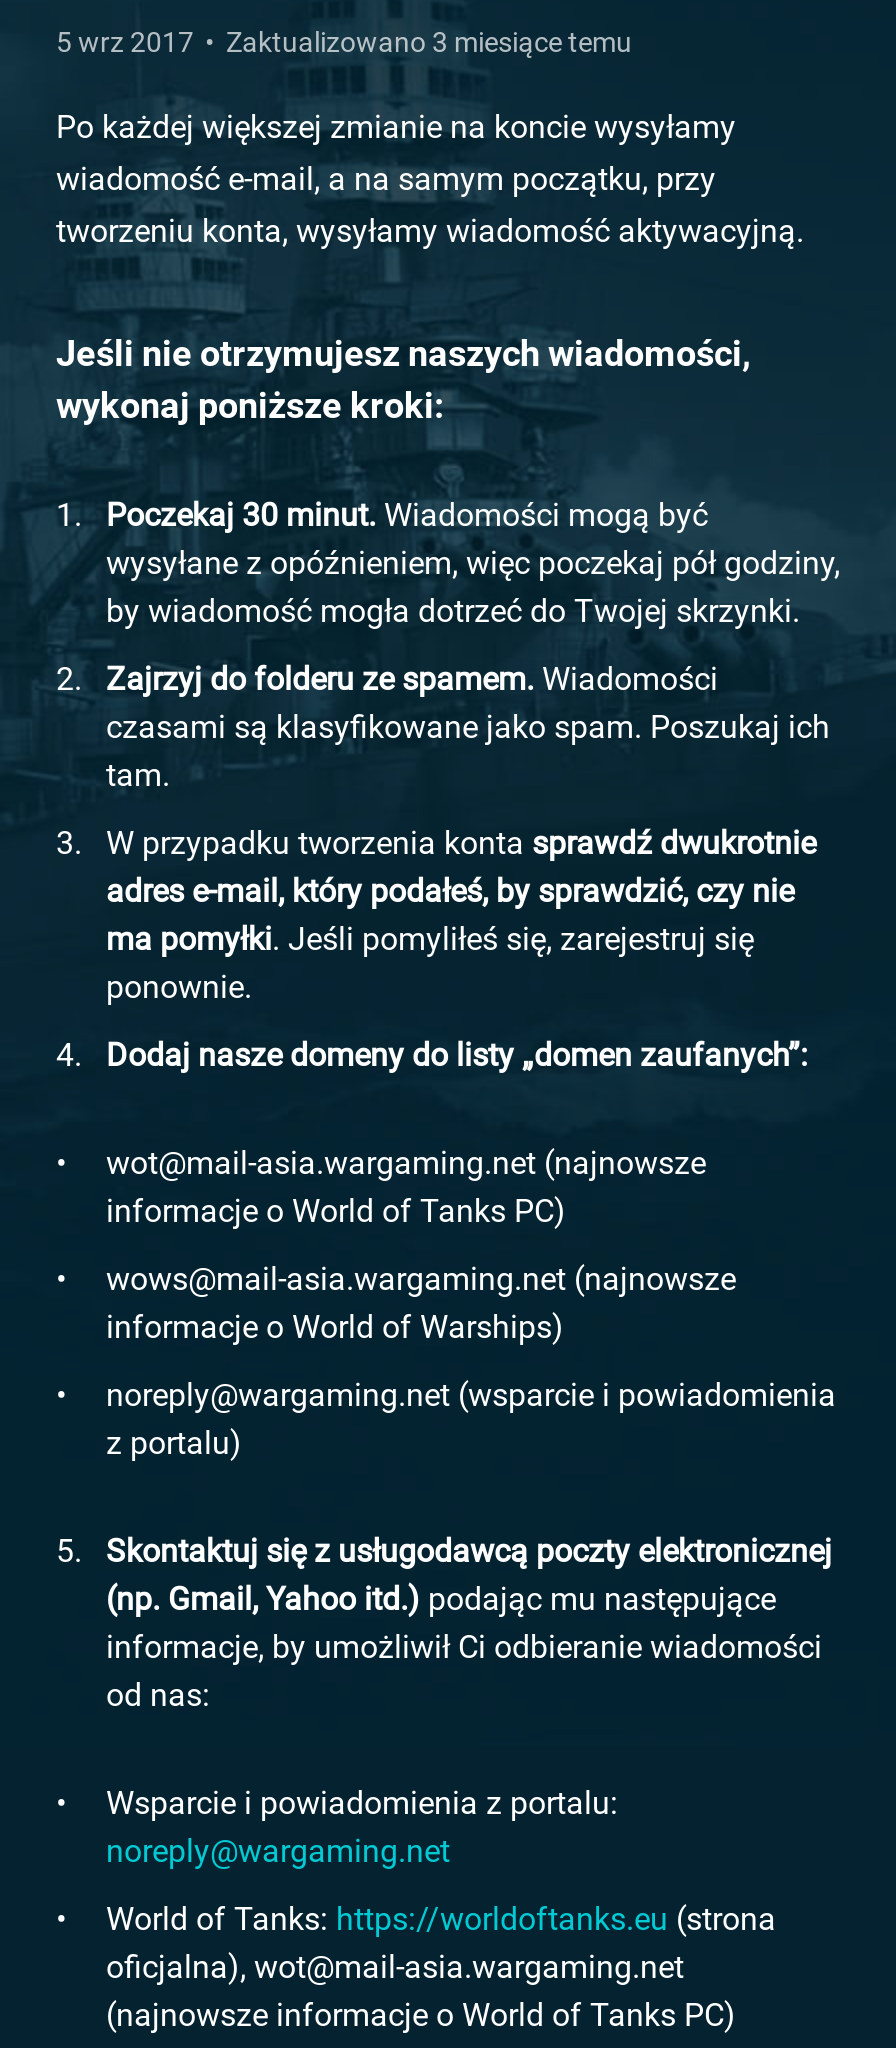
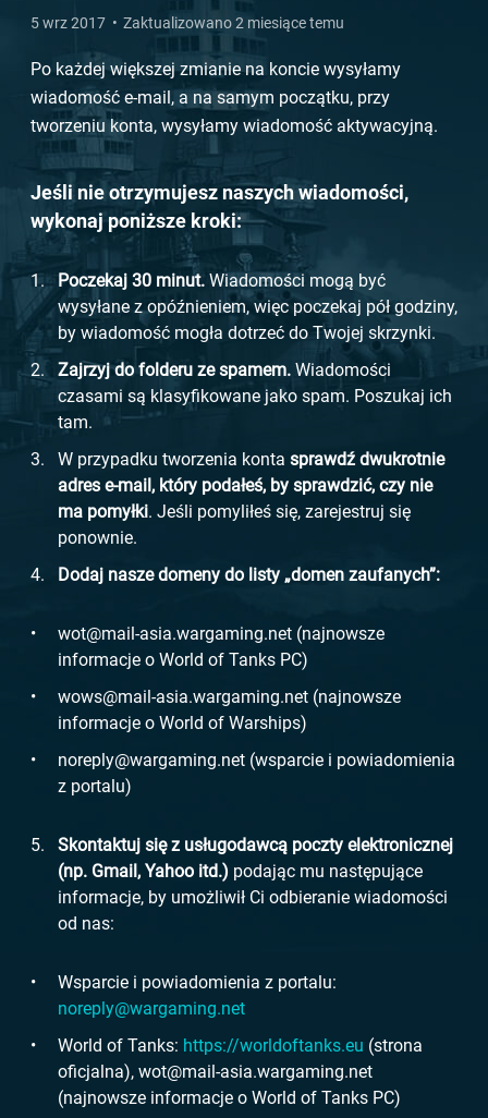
- Zaktualizowano 3 miesiące temu
+ Zaktualizowano 2 miesiące temu
